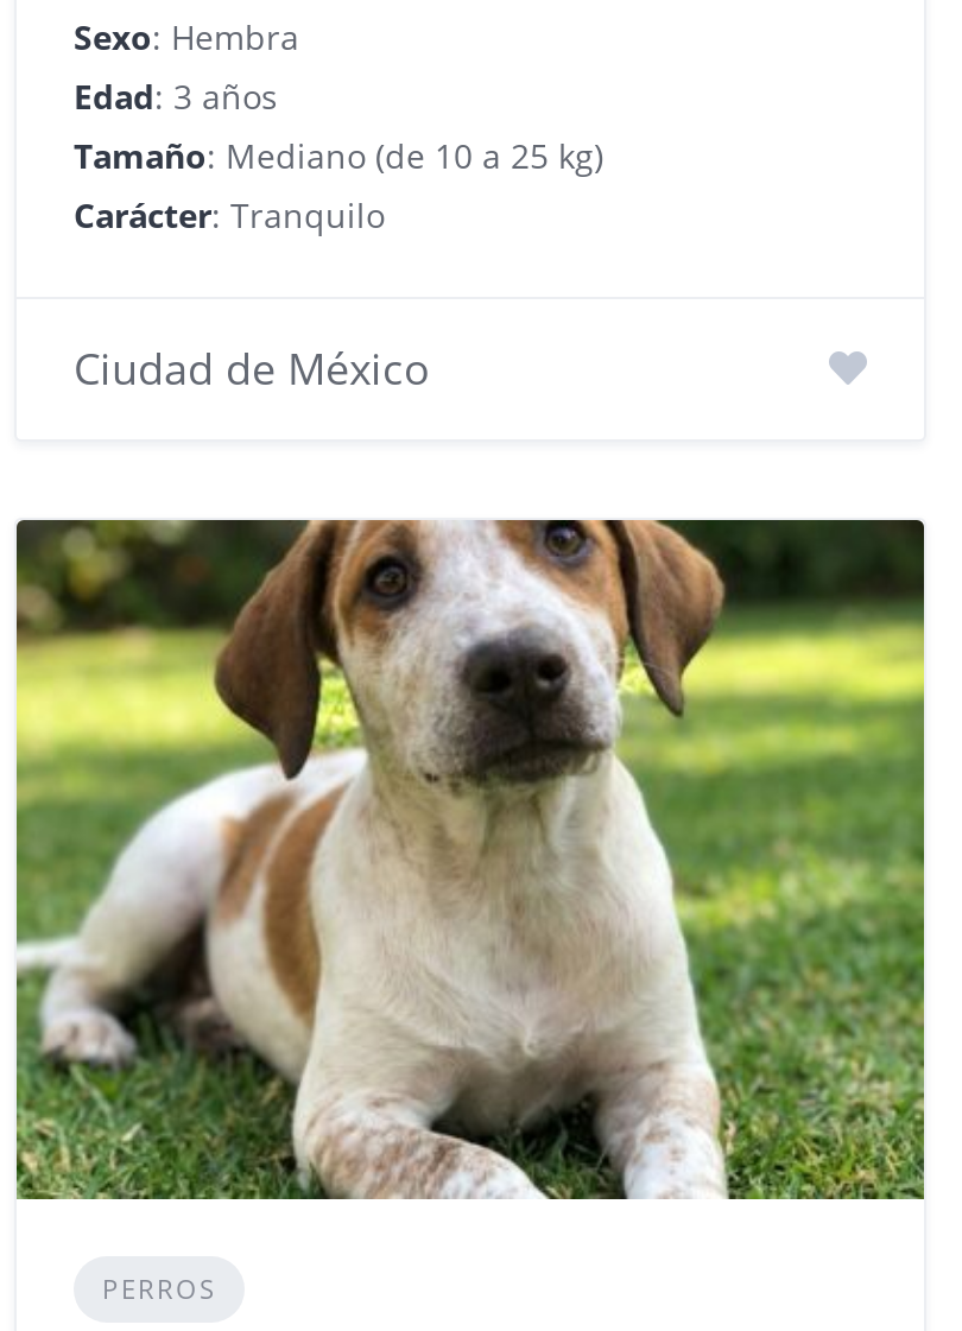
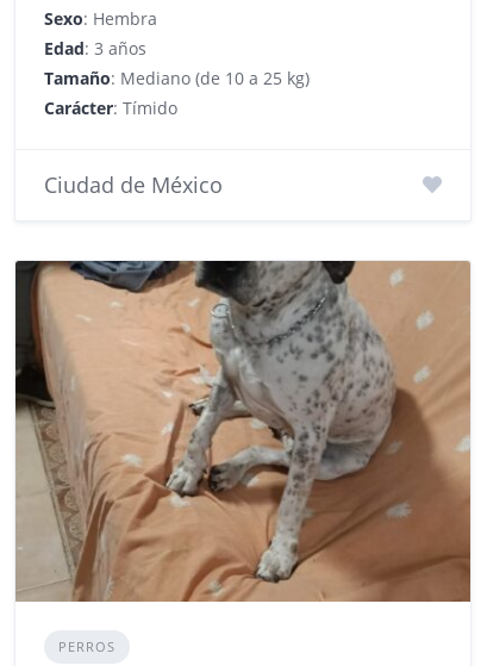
- Carácter: Tranquilo
+ Carácter: Tímido

- [image]
+ [image]
